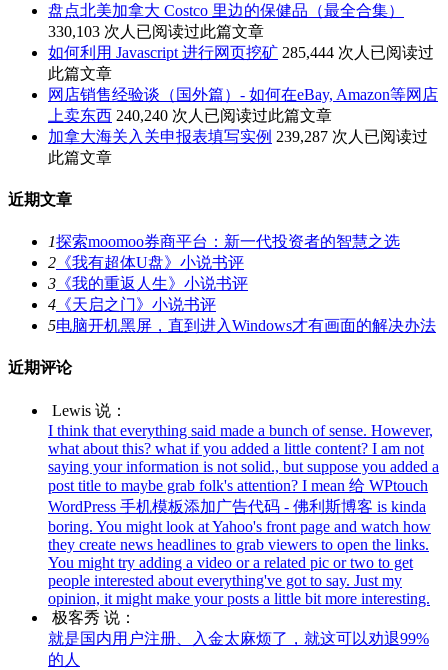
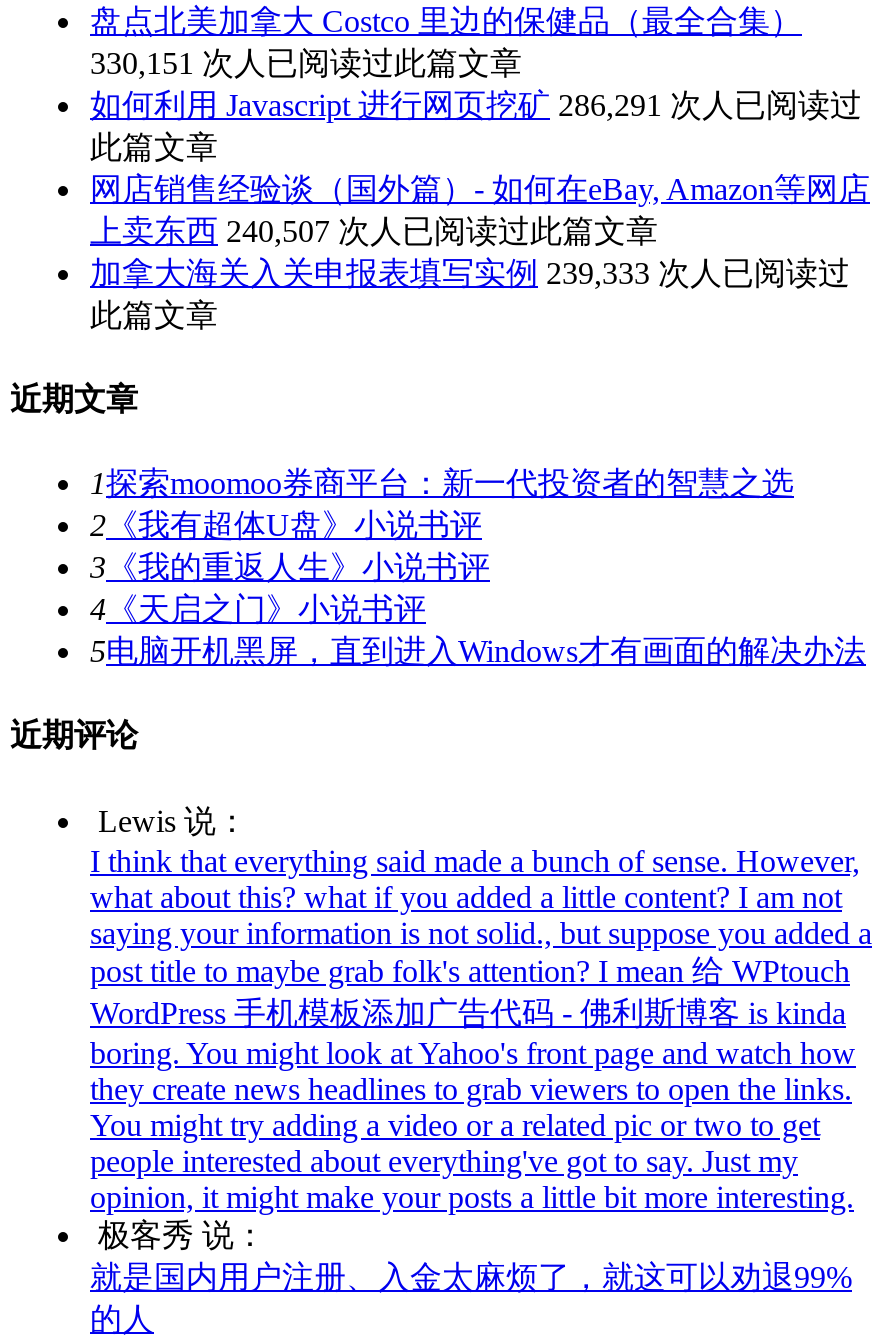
- 330,103 次人已阅读过此篇文章
+ 330,151 次人已阅读过此篇文章

- 如何利用 Javascript 进行网页挖矿 285,444 次人已阅读过
+ 如何利用 Javascript 进行网页挖矿 286,291 次人已阅读过

- 上卖东西 240,240 次人已阅读过此篇文章
+ 上卖东西 240,507 次人已阅读过此篇文章

- 加拿大海关入关申报表填写实例 239,287 次人已阅读过
+ 加拿大海关入关申报表填写实例 239,333 次人已阅读过
